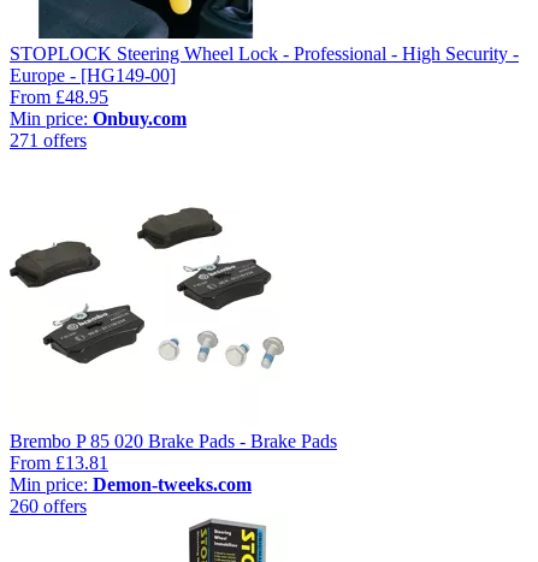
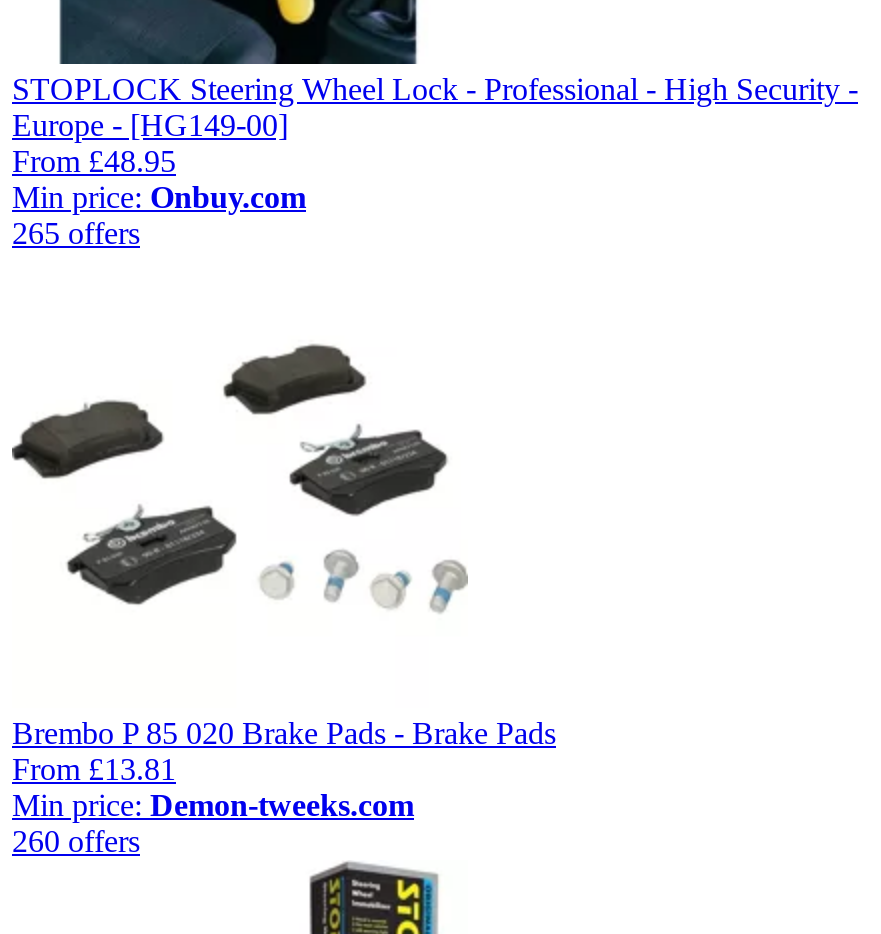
- 271 offers
+ 265 offers
